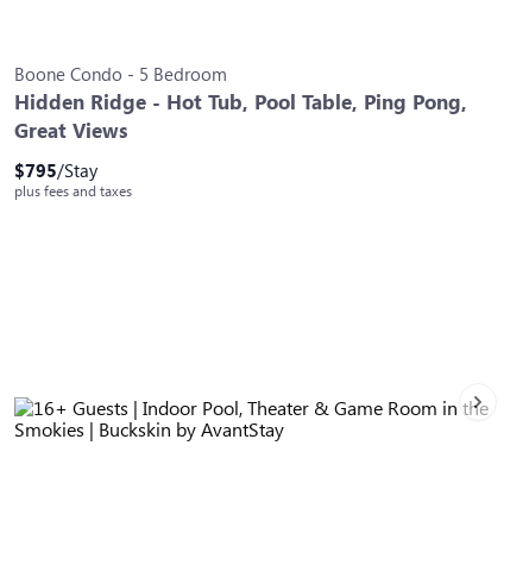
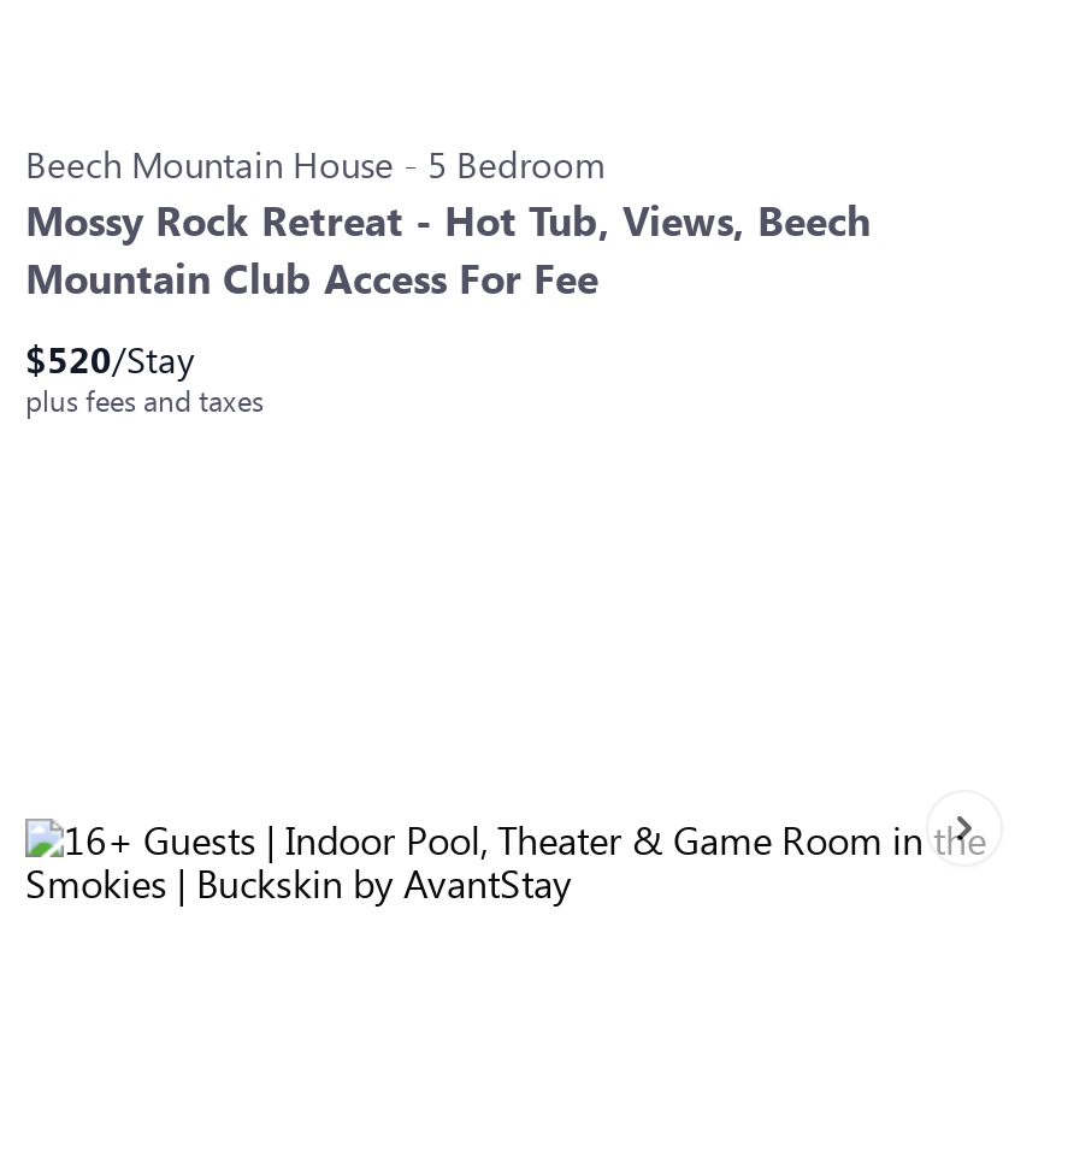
- Boone Condo - 5 Bedroom
- Hidden Ridge - Hot Tub, Pool Table, Ping Pong,
- Great Views
+ Beech Mountain House - 5 Bedroom
+ Mossy Rock Retreat - Hot Tub, Views, Beech
+ Mountain Club Access For Fee

- $795/Stay
+ $520/Stay
